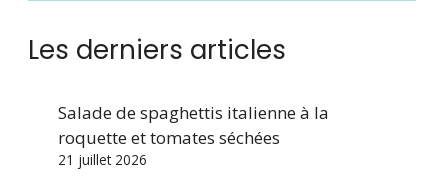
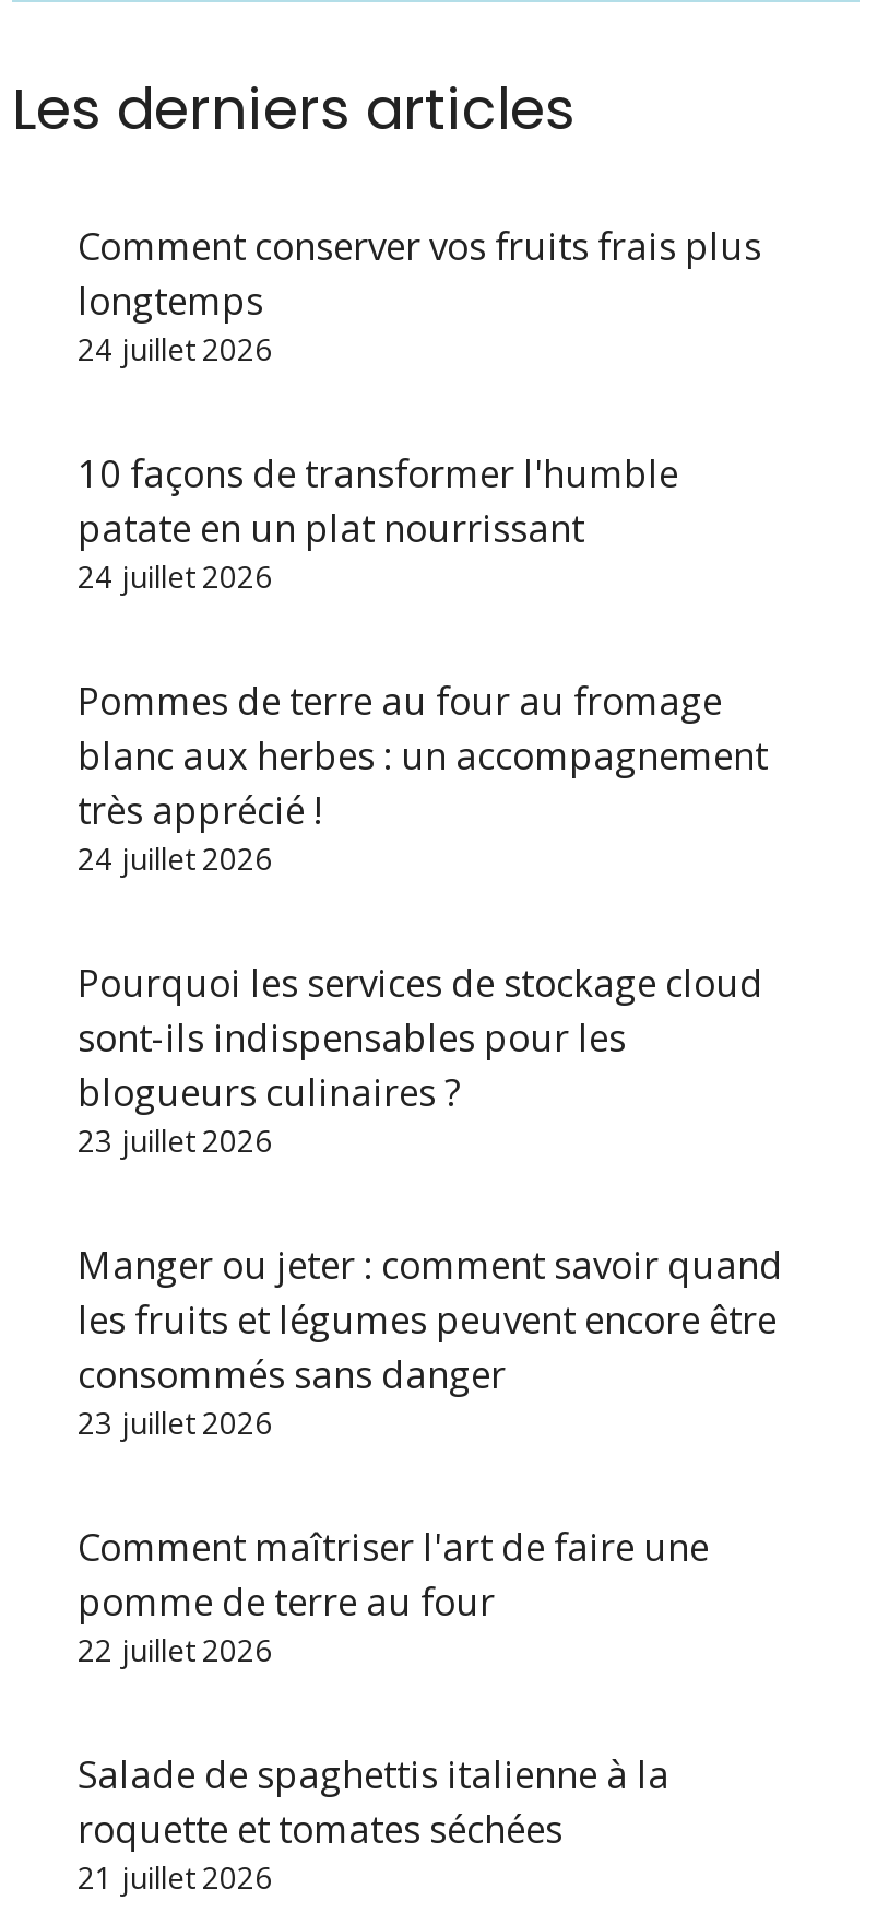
+ Comment conserver vos fruits frais plus
+ longtemps
+ 24 juillet 2026
+ 10 façons de transformer l'humble
+ patate en un plat nourrissant
+ 24 juillet 2026
+ Pommes de terre au four au fromage
+ blanc aux herbes : un accompagnement
+ très apprécié !
+ 24 juillet 2026
+ Pourquoi les services de stockage cloud
+ sont-ils indispensables pour les
+ blogueurs culinaires ?
+ 23 juillet 2026
+ Manger ou jeter : comment savoir quand
+ les fruits et légumes peuvent encore être
+ consommés sans danger
+ 23 juillet 2026
+ Comment maîtriser l'art de faire une
+ pomme de terre au four
+ 22 juillet 2026
